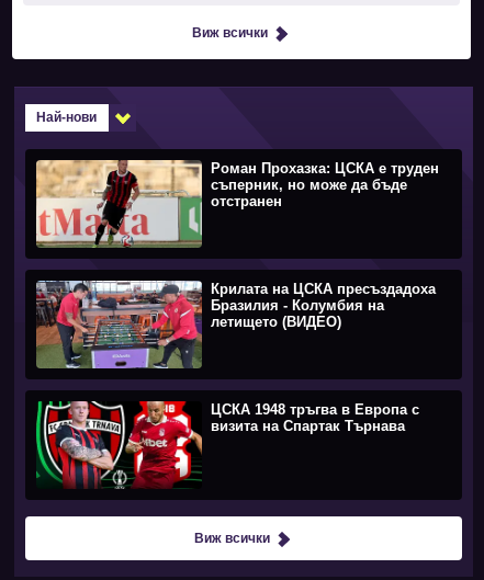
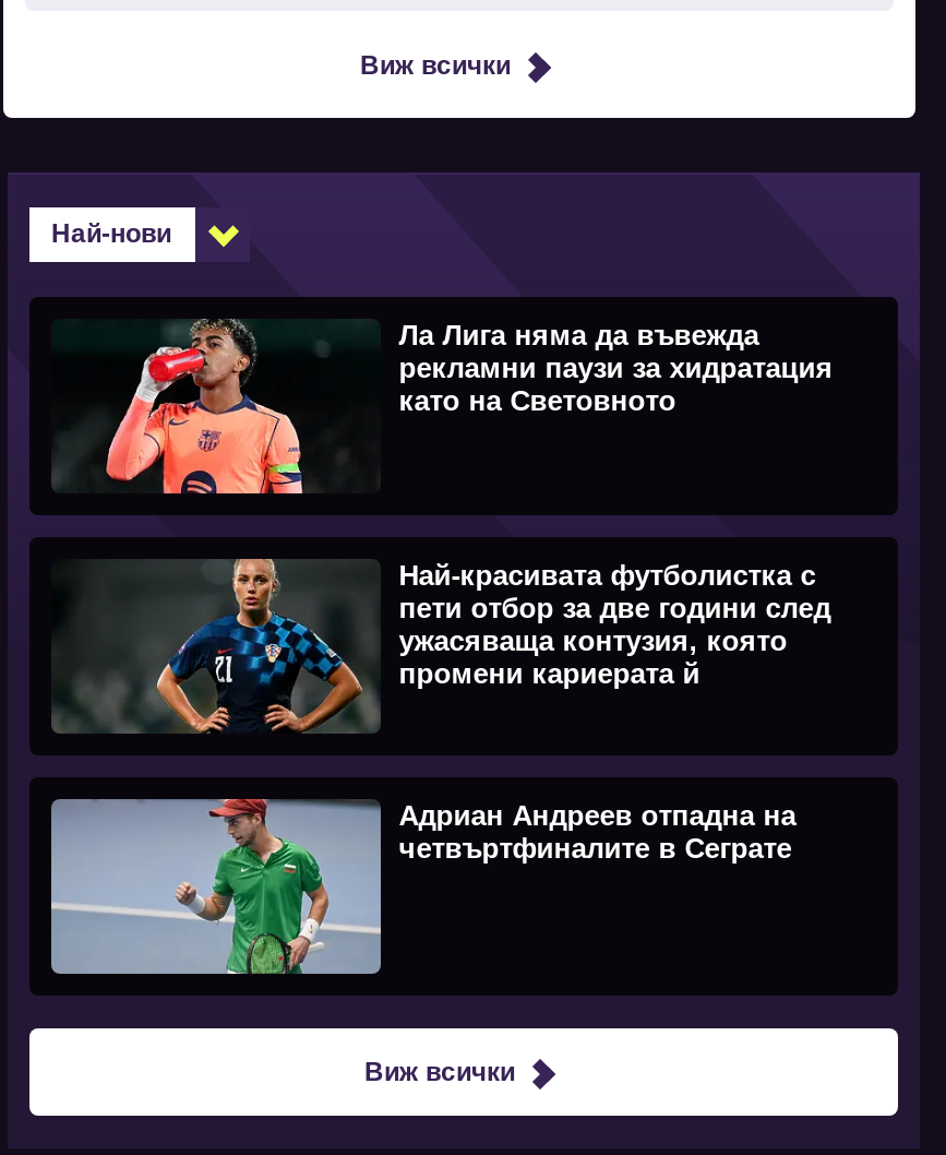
- [image]
- Роман Прохазка: ЦСКА е труден
- съперник, но може да бъде
- отстранен
+ [image]
+ Ла Лига няма да въвежда
+ рекламни паузи за хидратация
+ като на Световното

- [image]
- Крилата на ЦСКА пресъздадоха
- Бразилия - Колумбия на
- летището (ВИДЕО)
+ [image]
+ Най-красивата футболистка с
+ пети отбор за две години след
+ ужасяваща контузия, която
+ промени кариерата й

- [image]
- ЦСКА 1948 тръгва в Европа с
- визита на Спартак Търнава
+ [image]
+ Адриан Андреев отпадна на
+ четвъртфиналите в Сеграте
